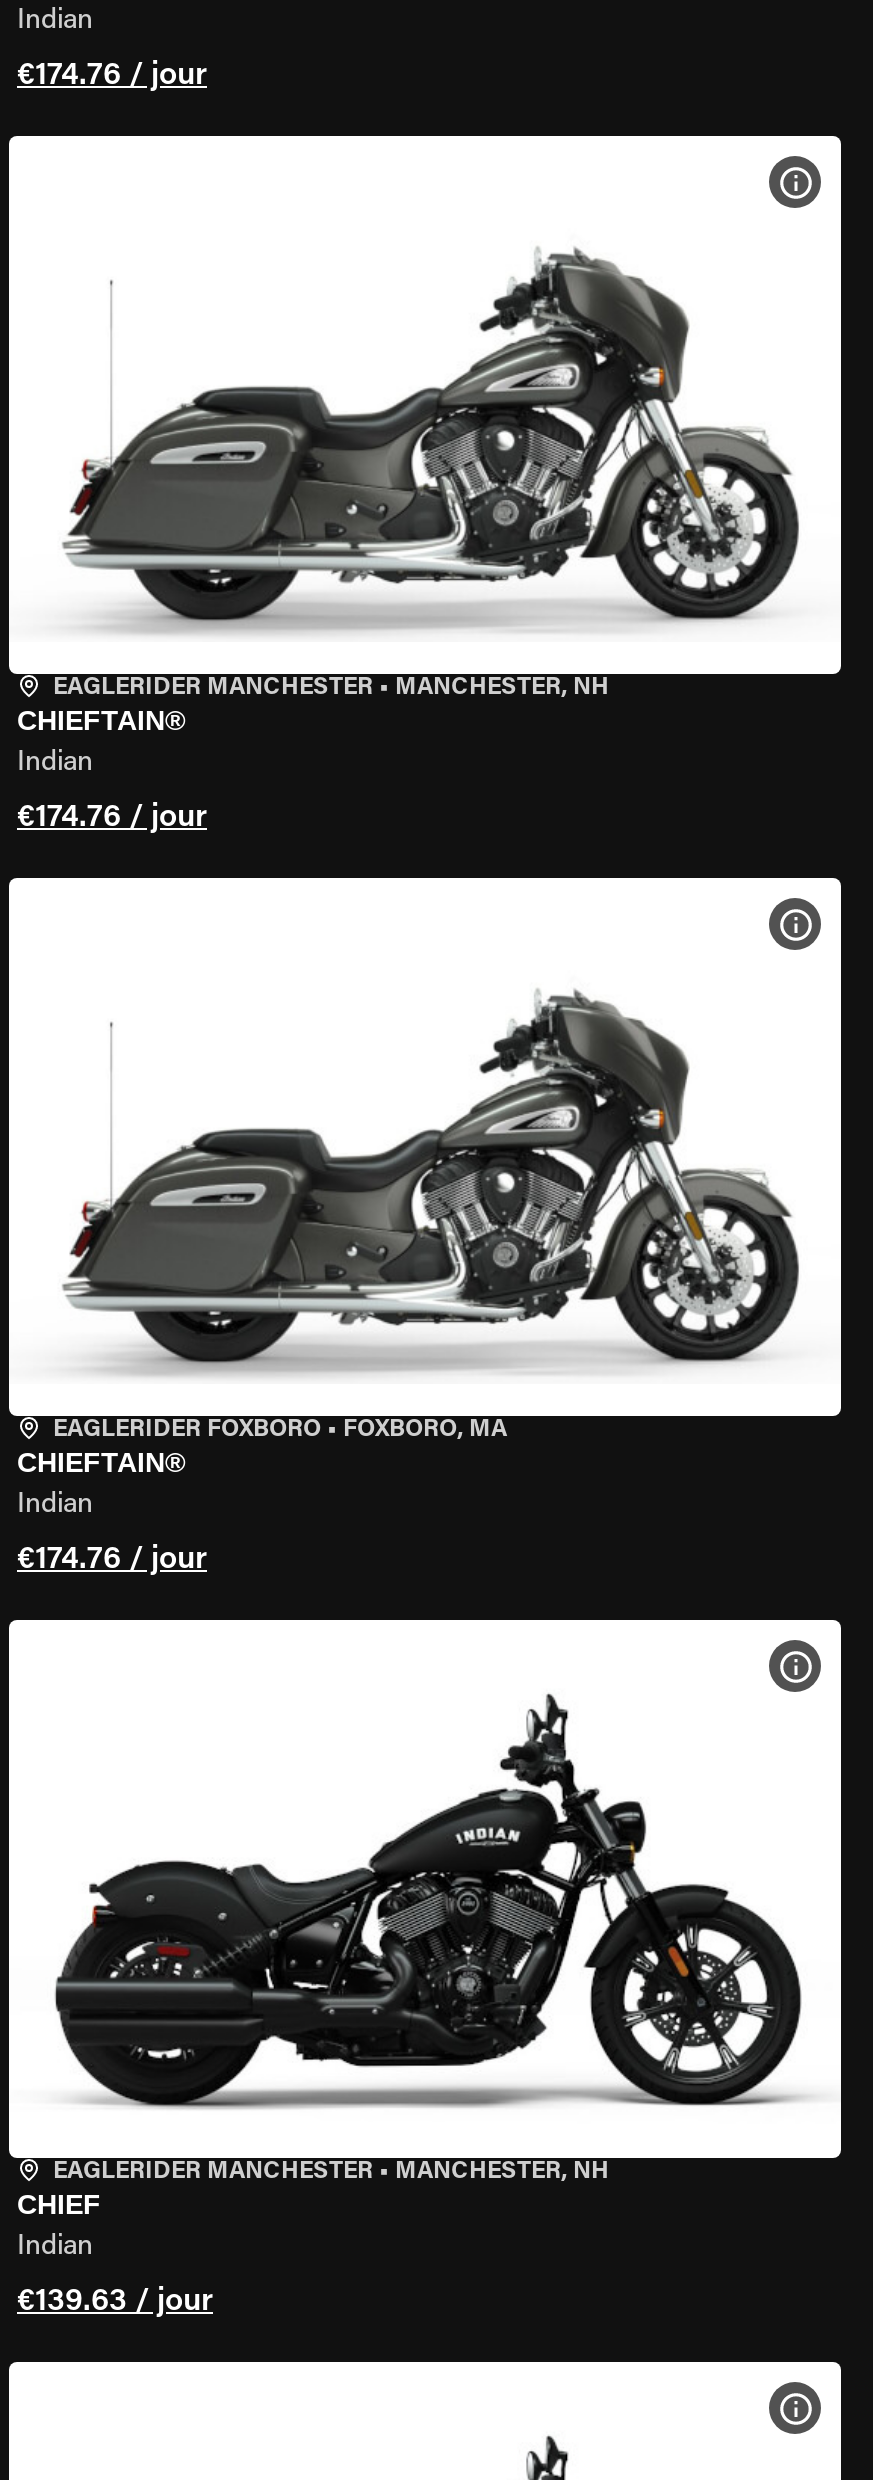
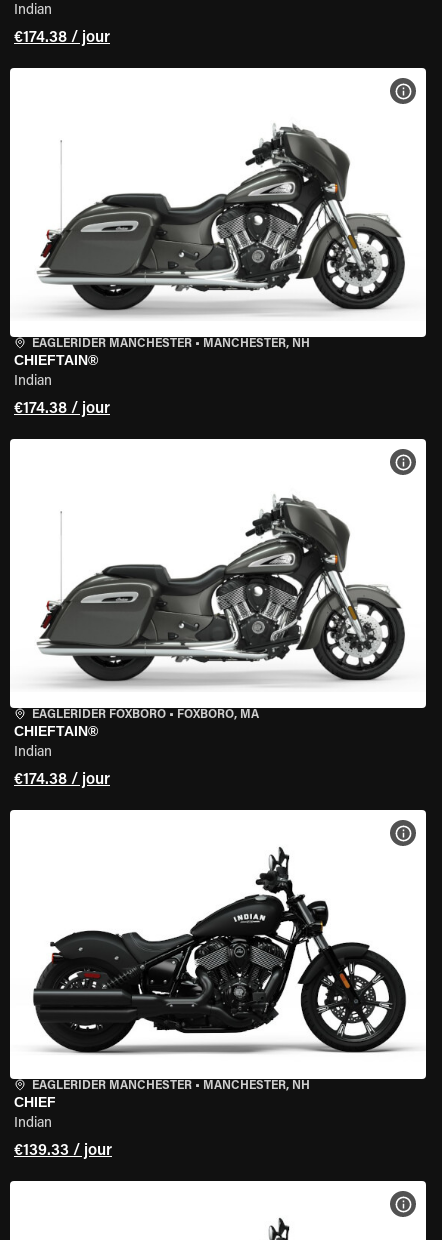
- €174.76 / jour
+ €174.38 / jour

- €174.76 / jour
+ €174.38 / jour

- €174.76 / jour
+ €174.38 / jour

- €139.63 / jour
+ €139.33 / jour
